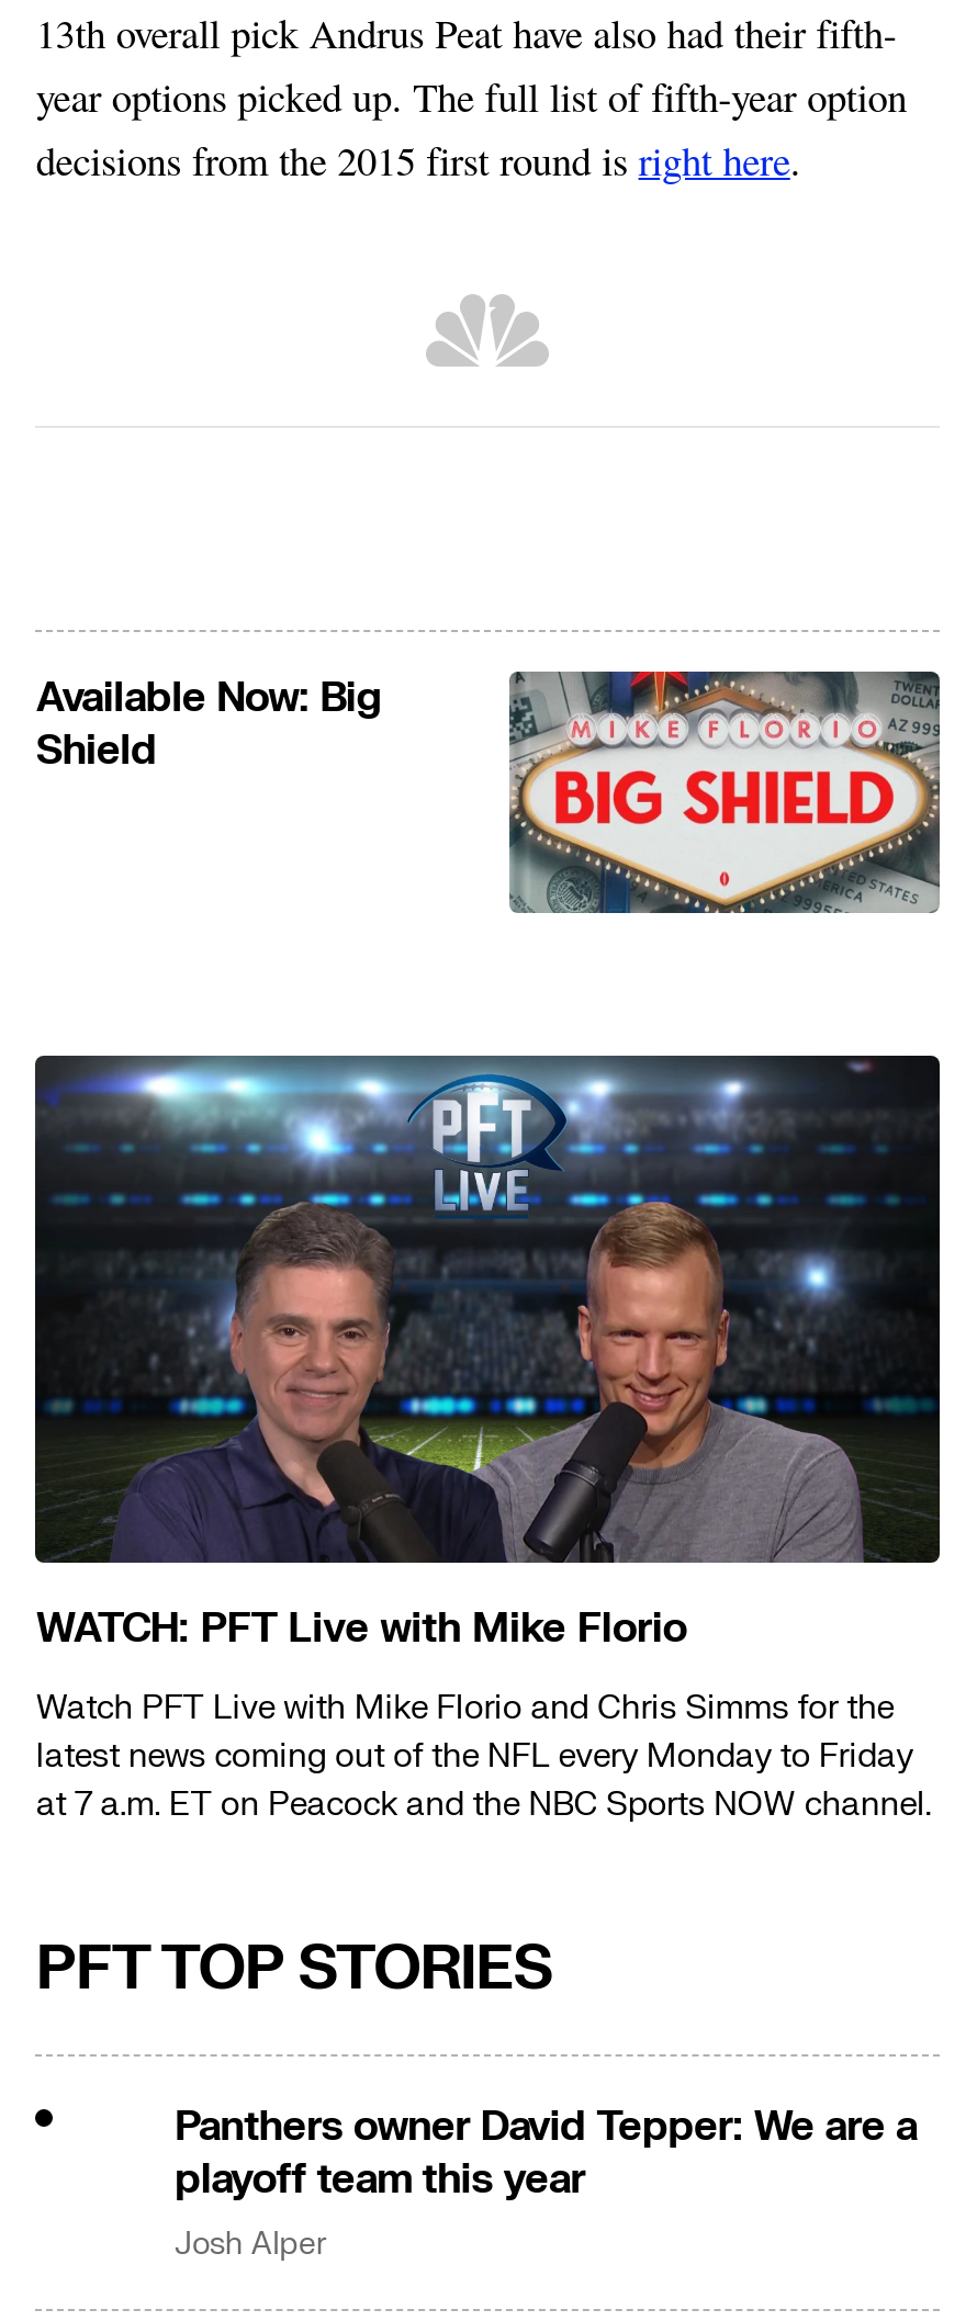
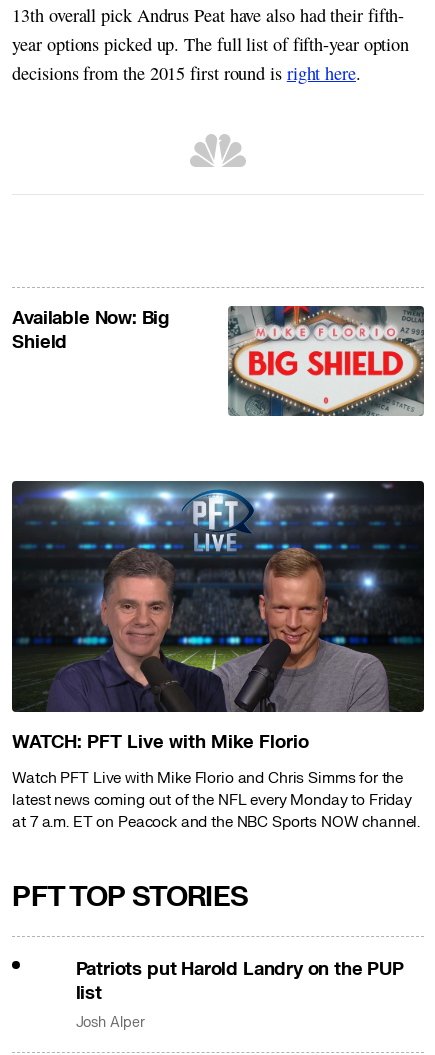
- Panthers owner David Tepper: We are a
- playoff team this year
+ Patriots put Harold Landry on the PUP
+ list
